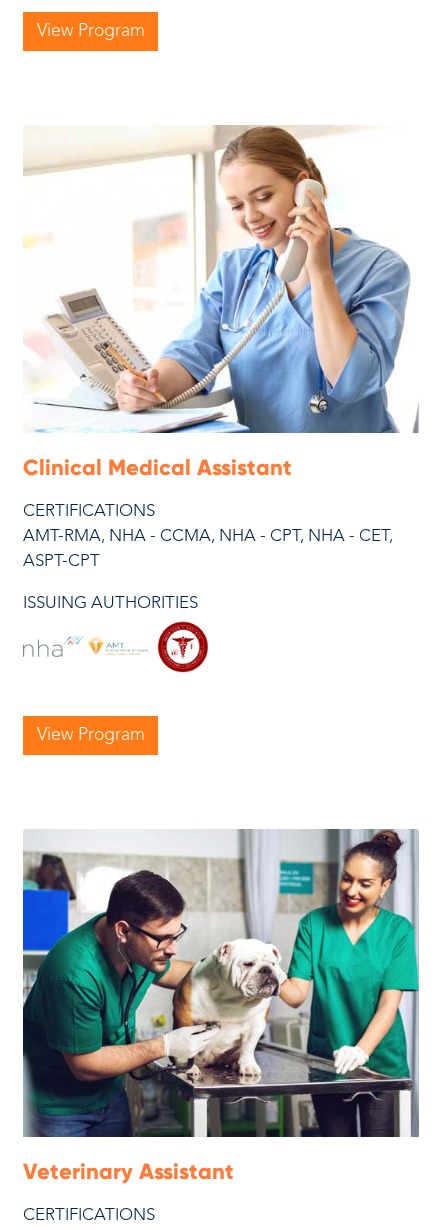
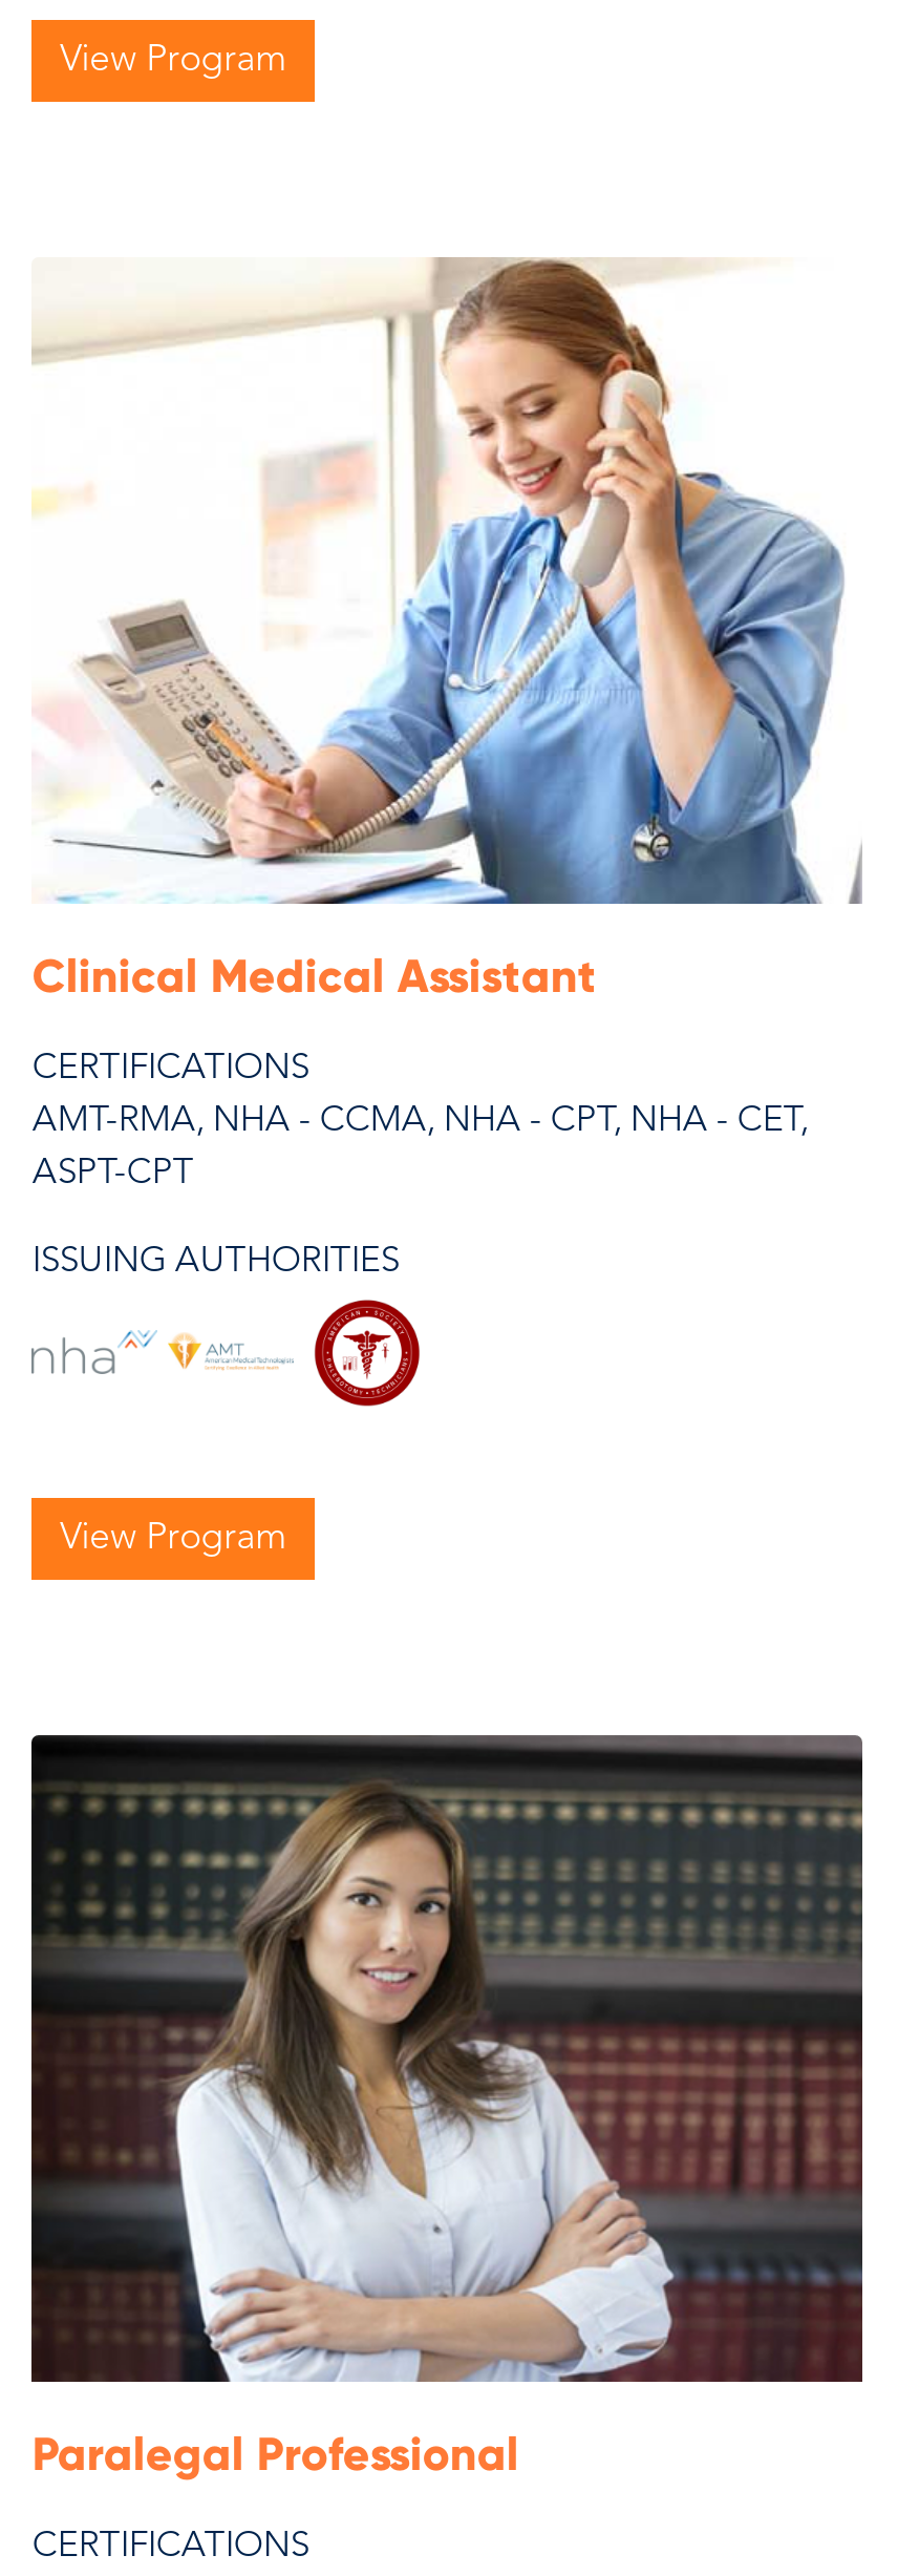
- [image]
- Veterinary Assistant
+ [image]
+ Paralegal Professional
